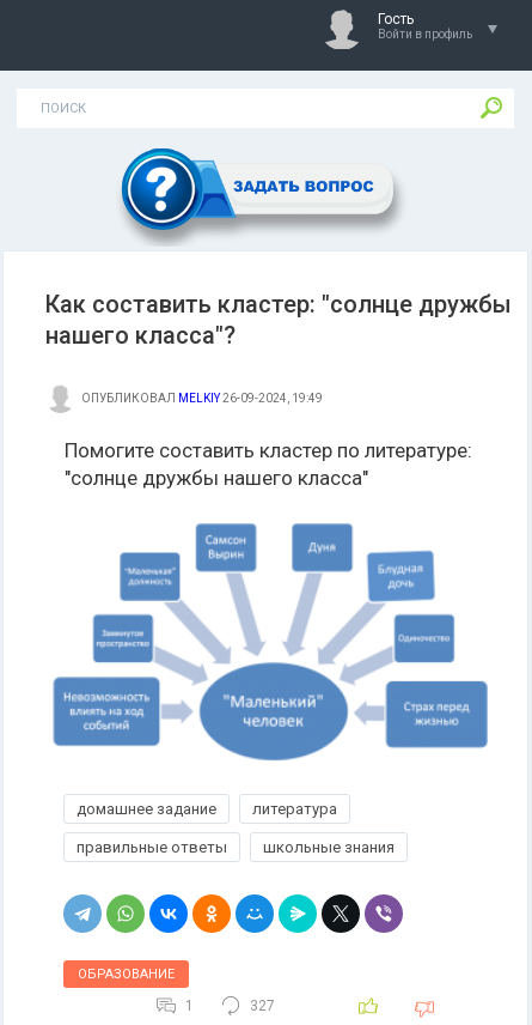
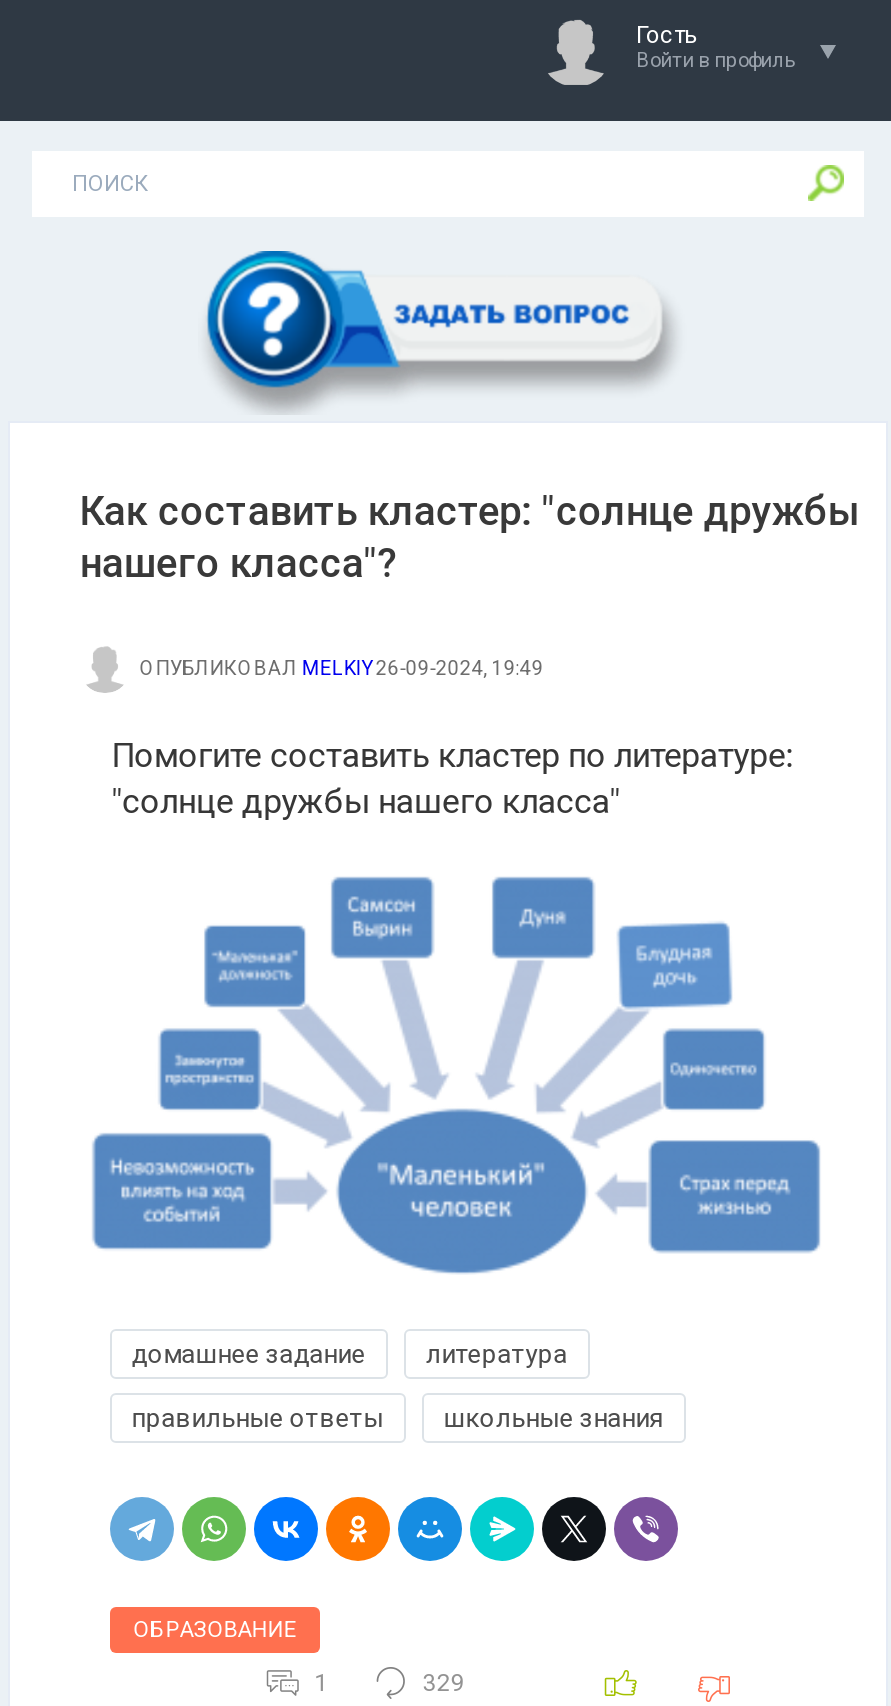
- 327
+ 329
